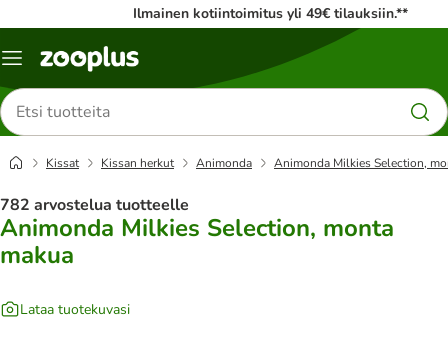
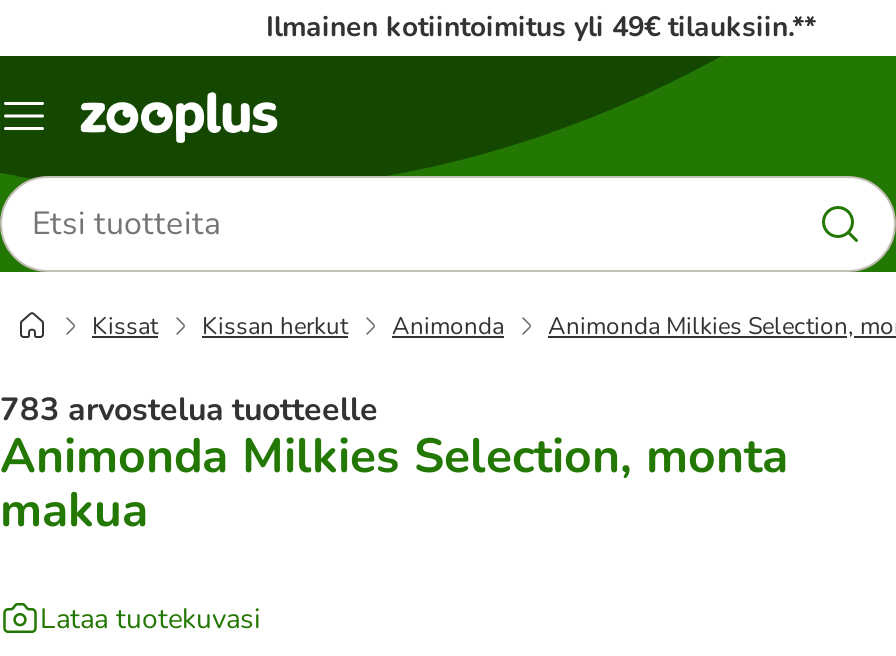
- 782 arvostelua tuotteelle
+ 783 arvostelua tuotteelle
